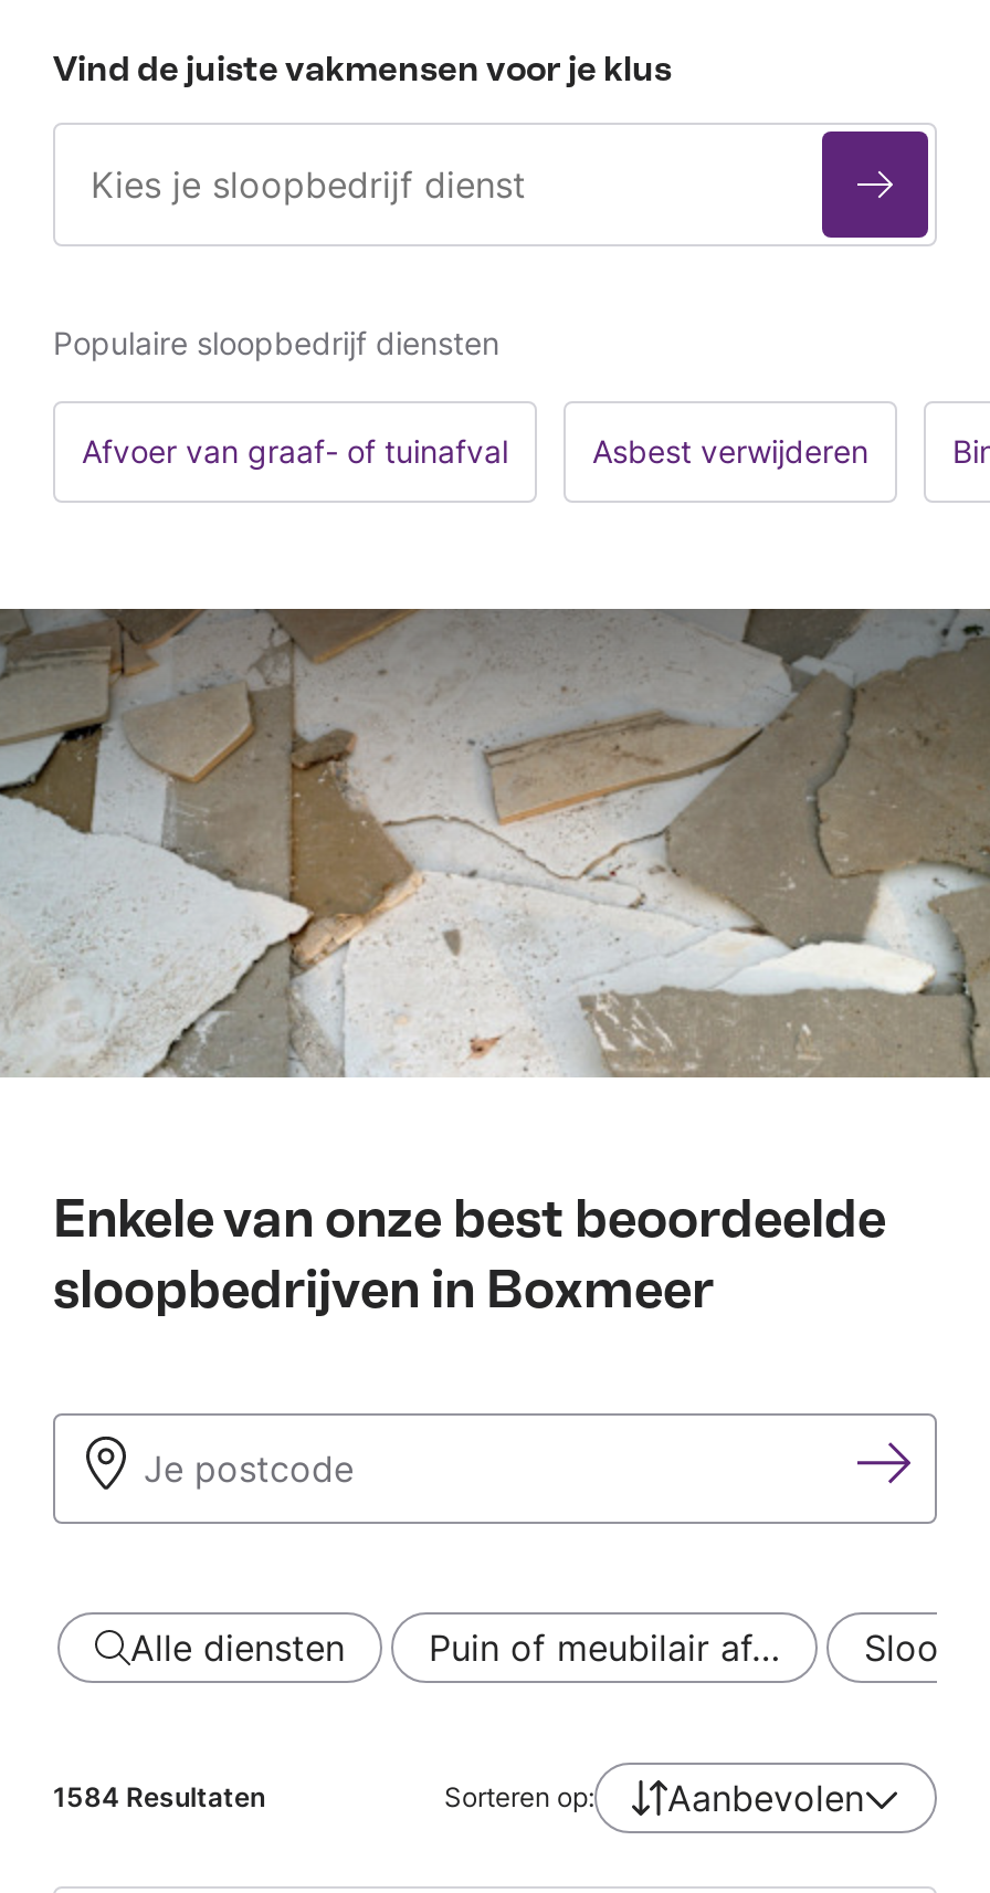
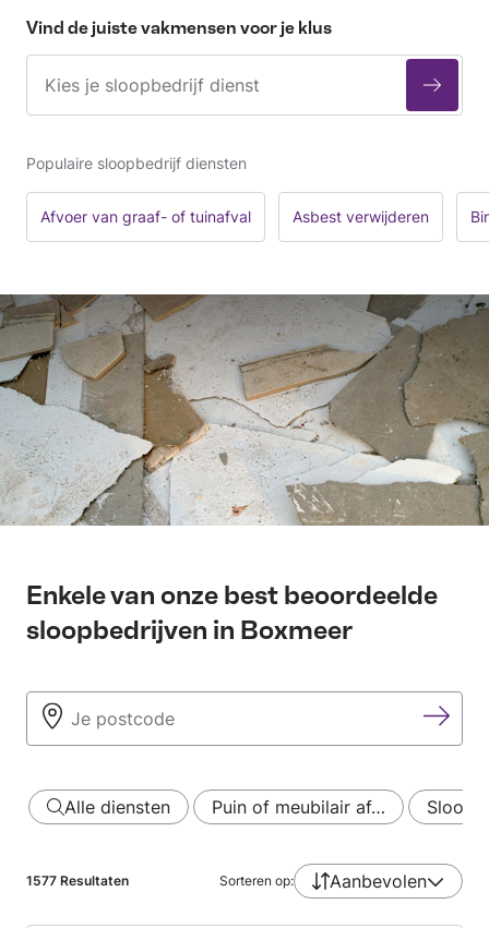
- 1584 Resultaten
+ 1577 Resultaten
